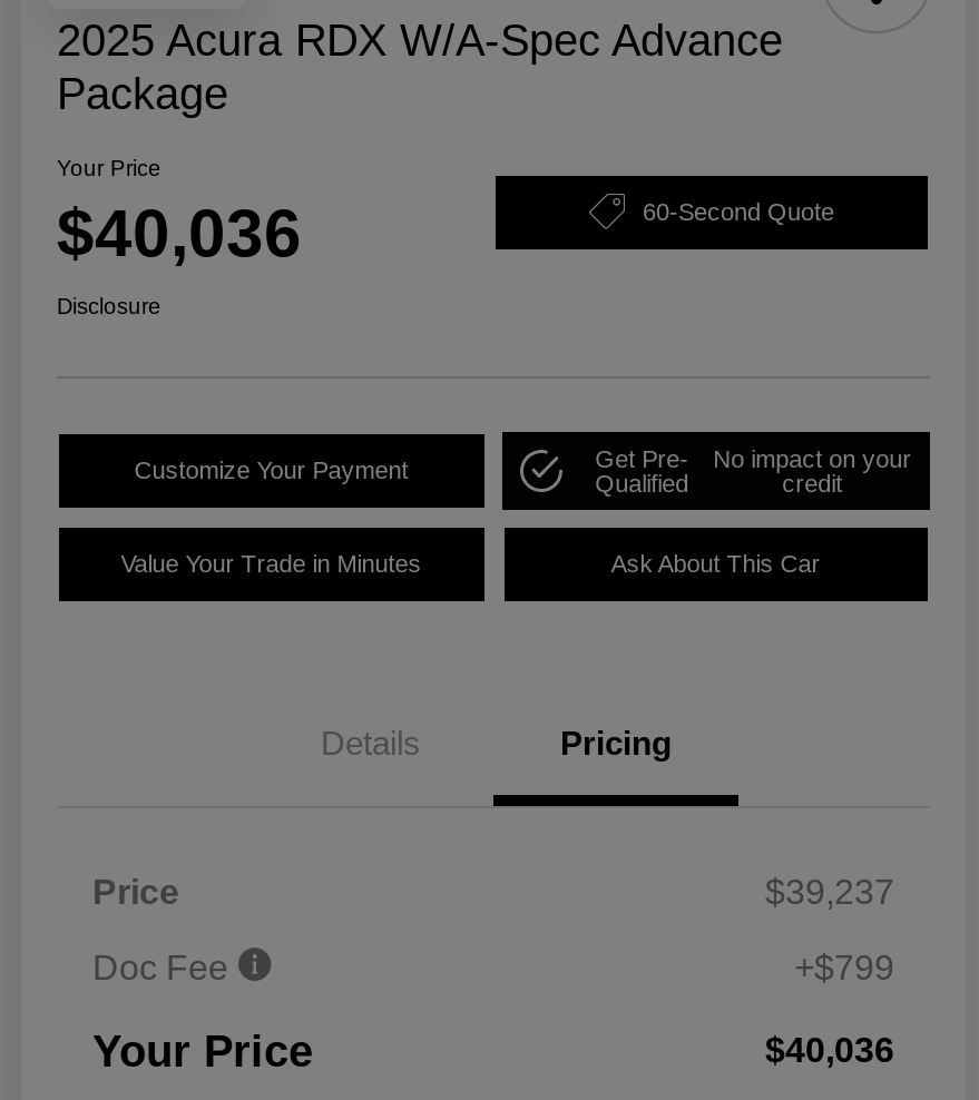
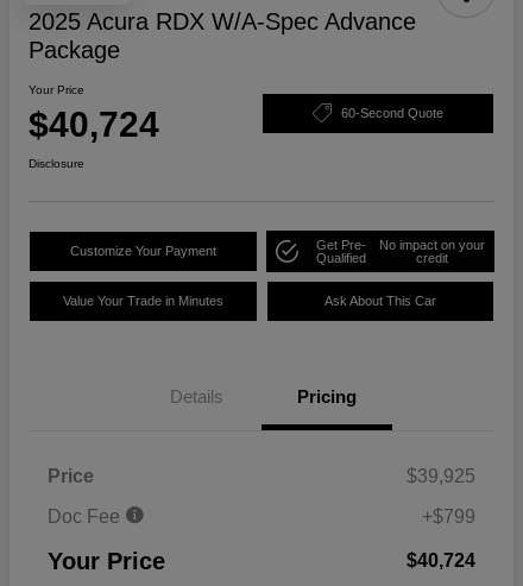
- $40,036
+ $40,724

- $39,237
+ $39,925

- $40,036
+ $40,724
